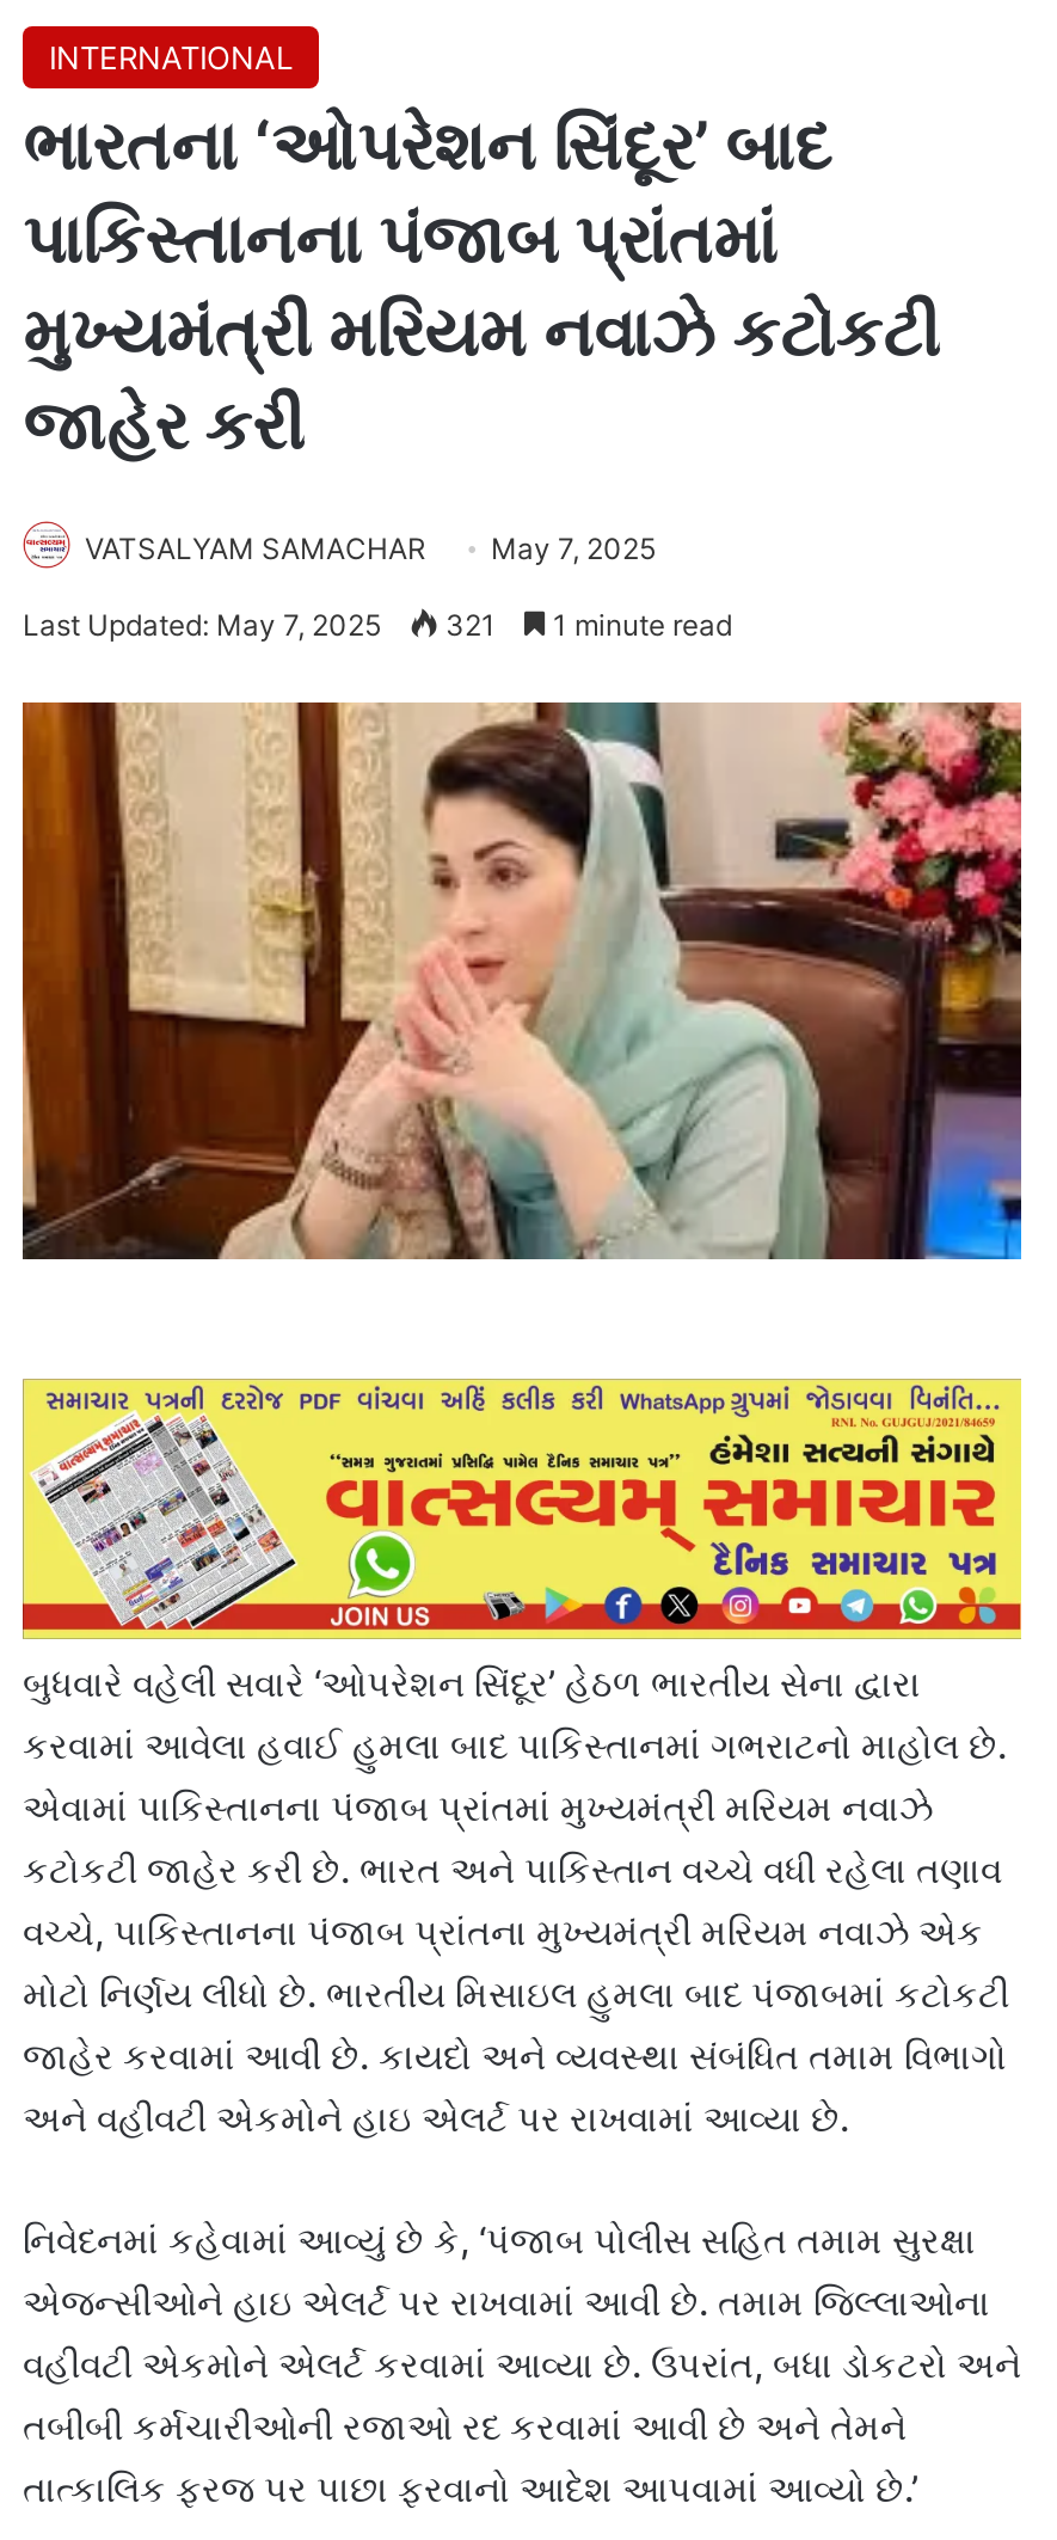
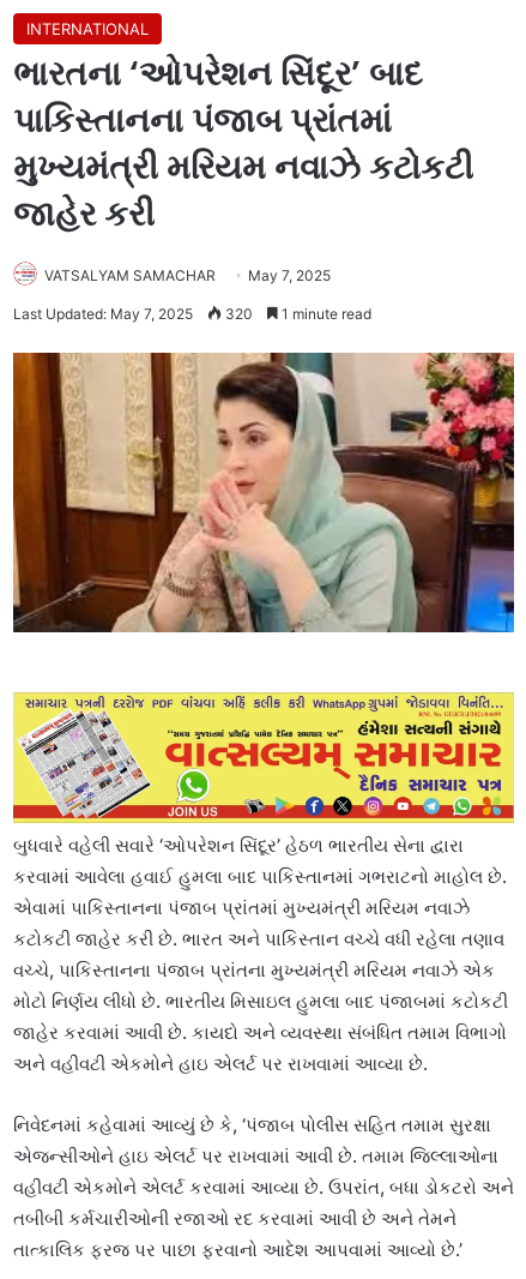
- Last Updated: May 7, 2025 321 1 minute read
+ Last Updated: May 7, 2025 320 1 minute read
